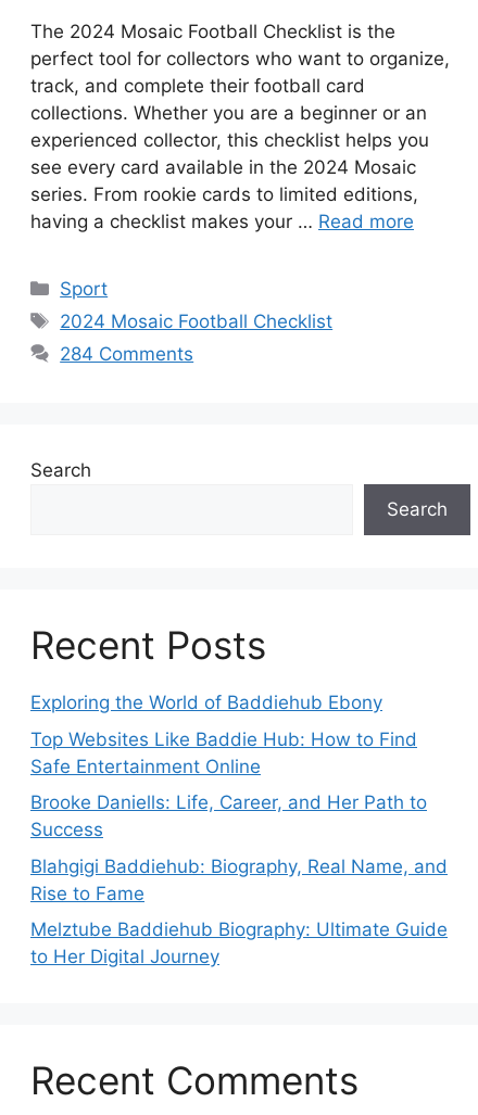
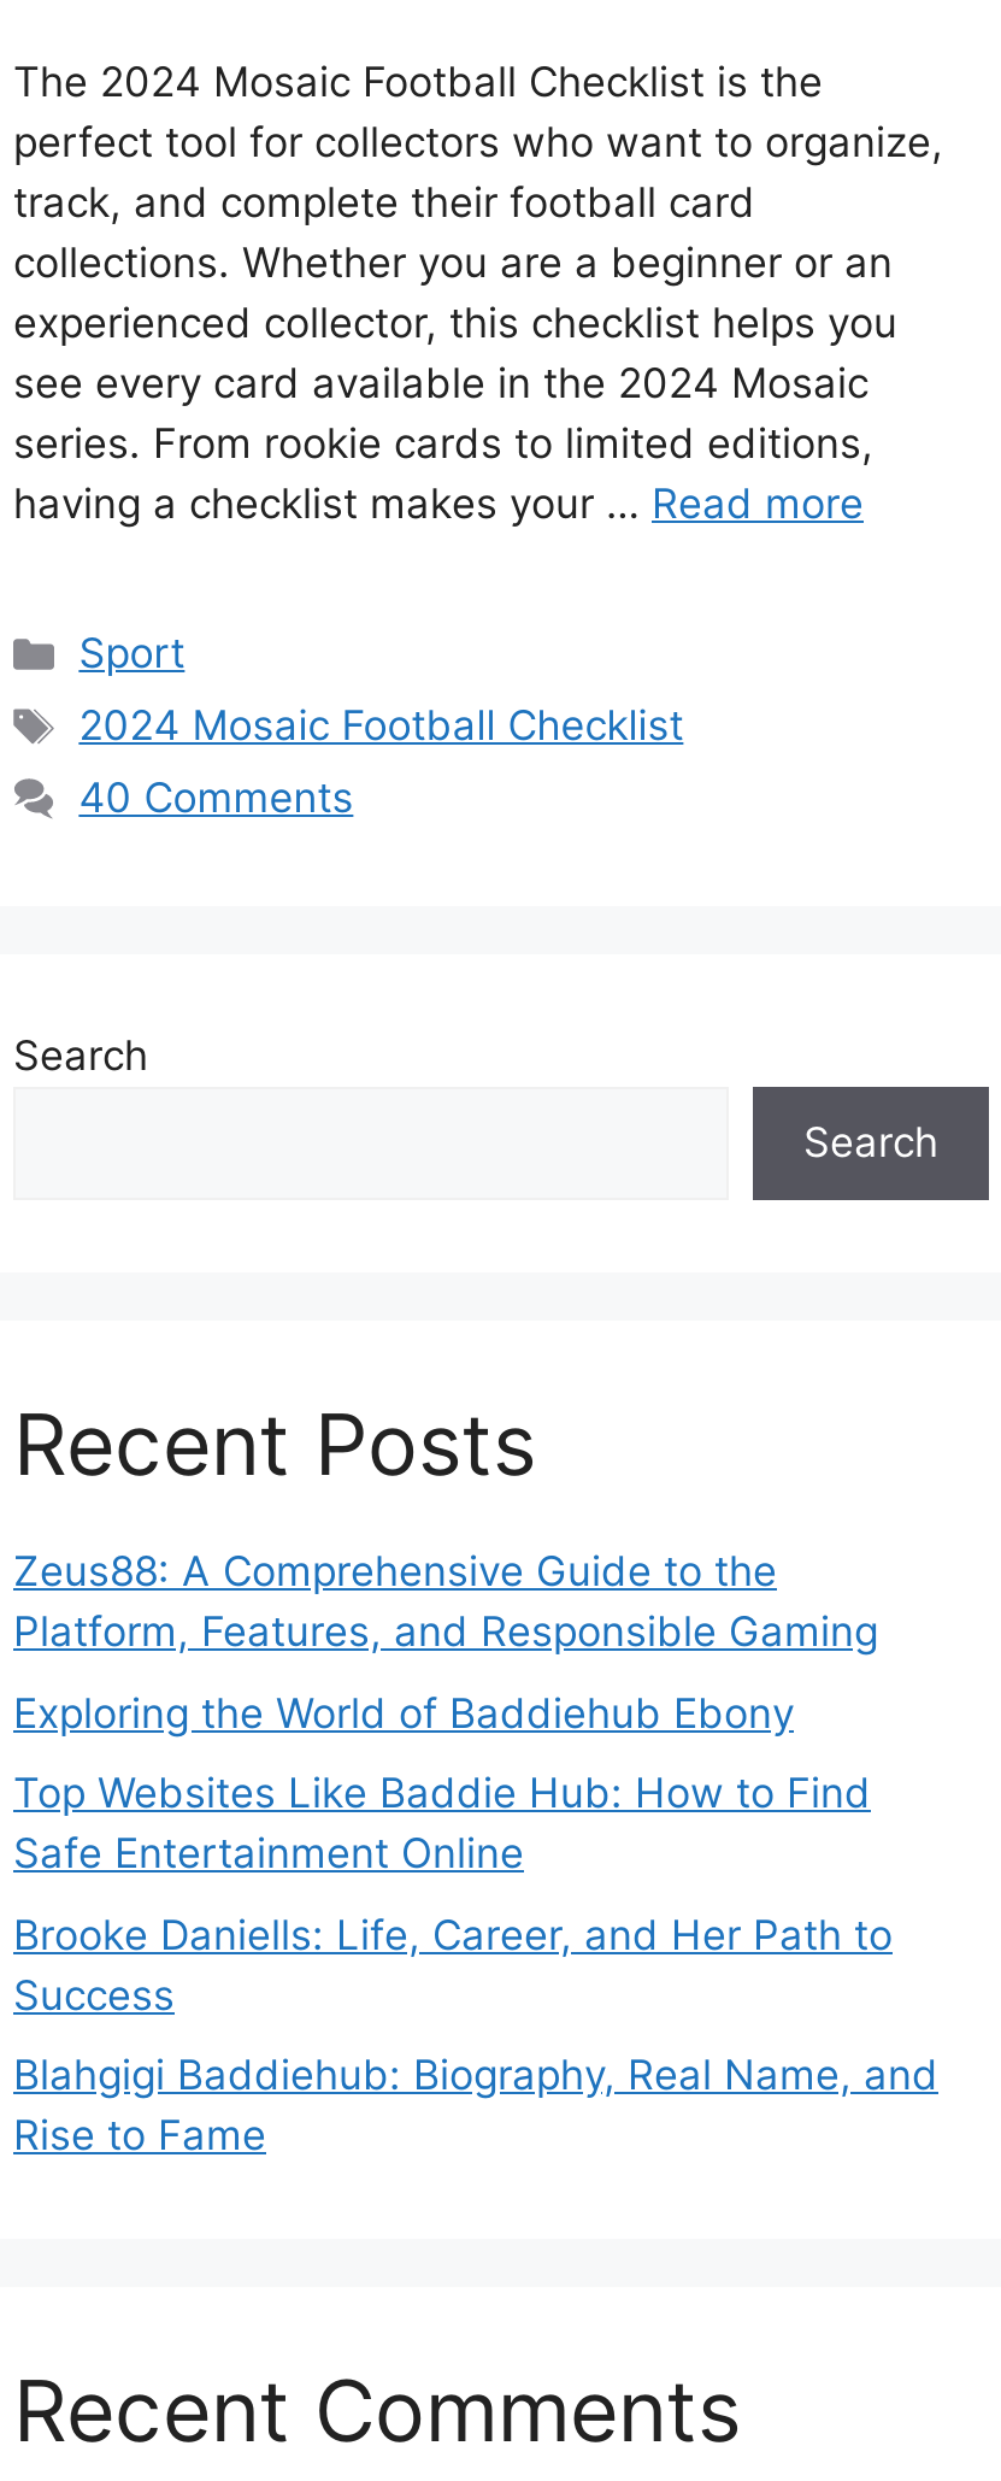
- 284 Comments
+ 40 Comments

+ Zeus88: A Comprehensive Guide to the
+ Platform, Features, and Responsible Gaming

moved down: Exploring the World of Baddiehub Ebony | Top Websites Like Baddie Hub: How to Find | Safe Entertainment Online | Brooke Daniells: Life, Career, and Her Path to | Success | Blahgigi Baddiehub: Biography, Real Name, and | Rise to Fame

- Melztube Baddiehub Biography: Ultimate Guide
- to Her Digital Journey
